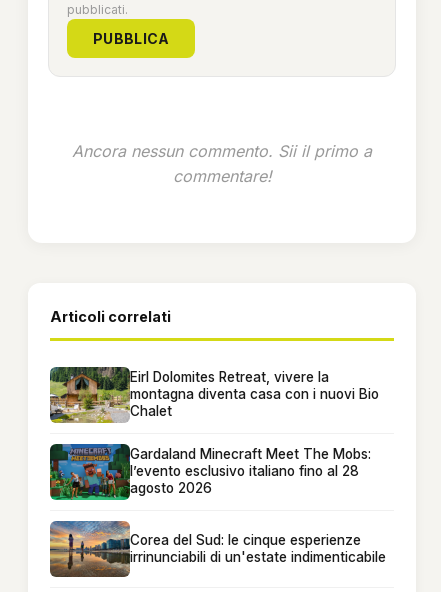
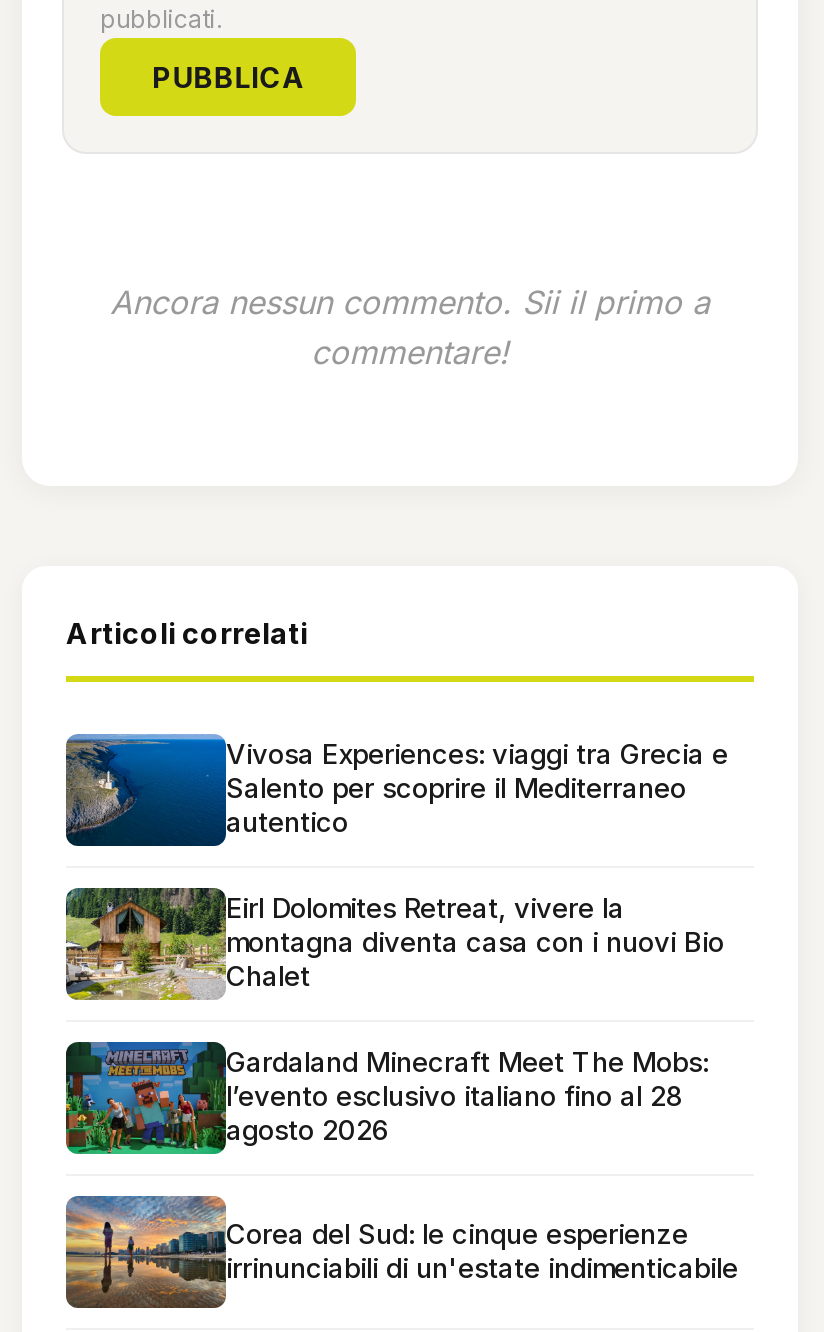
+ [image]
+ Vivosa Experiences: viaggi tra Grecia e
+ Salento per scoprire il Mediterraneo
+ autentico
